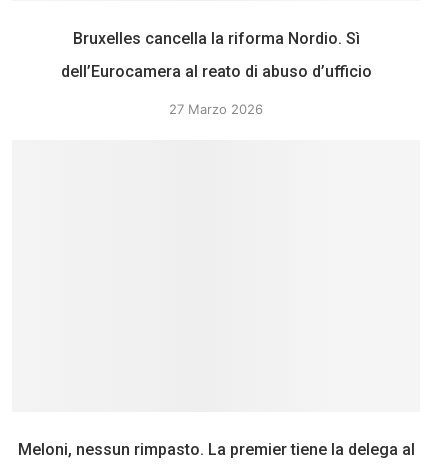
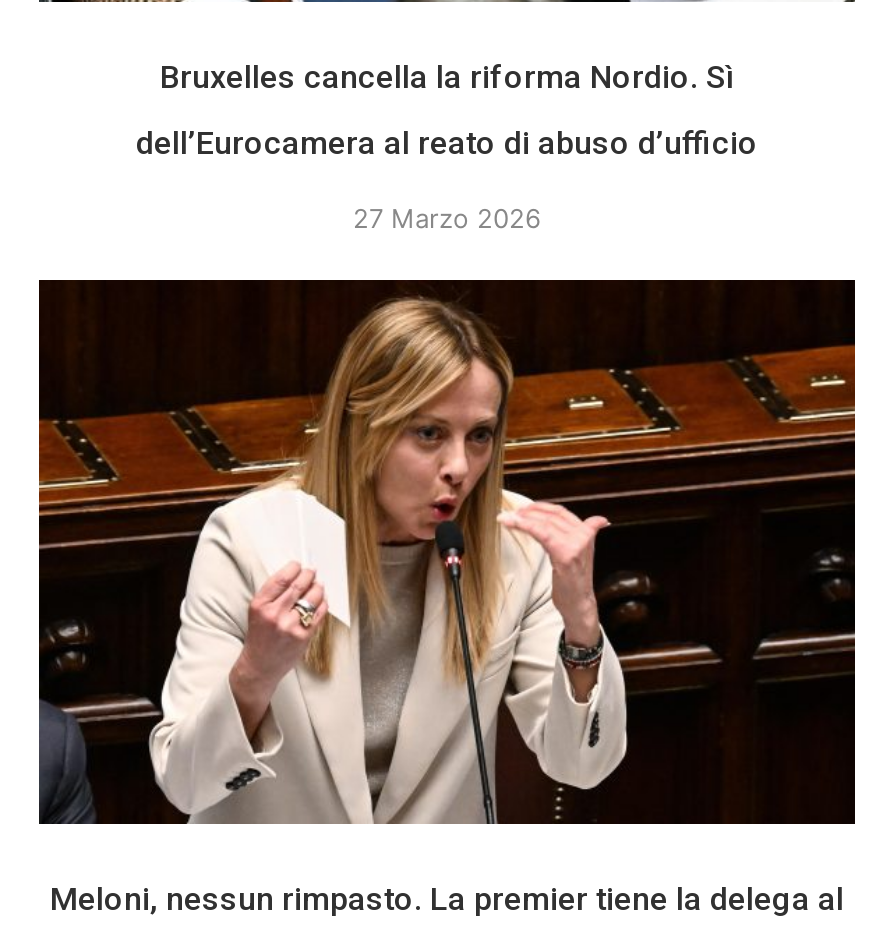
+ [image]
